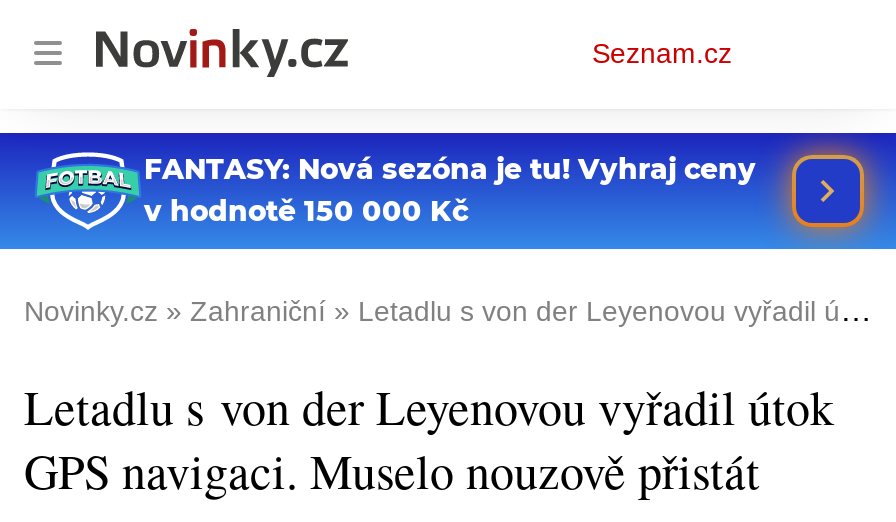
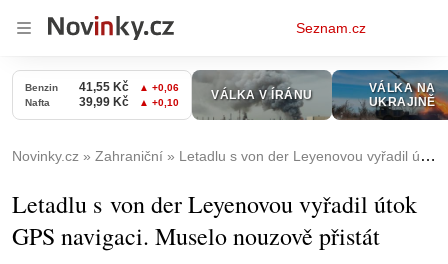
- [image]
+ [image]
